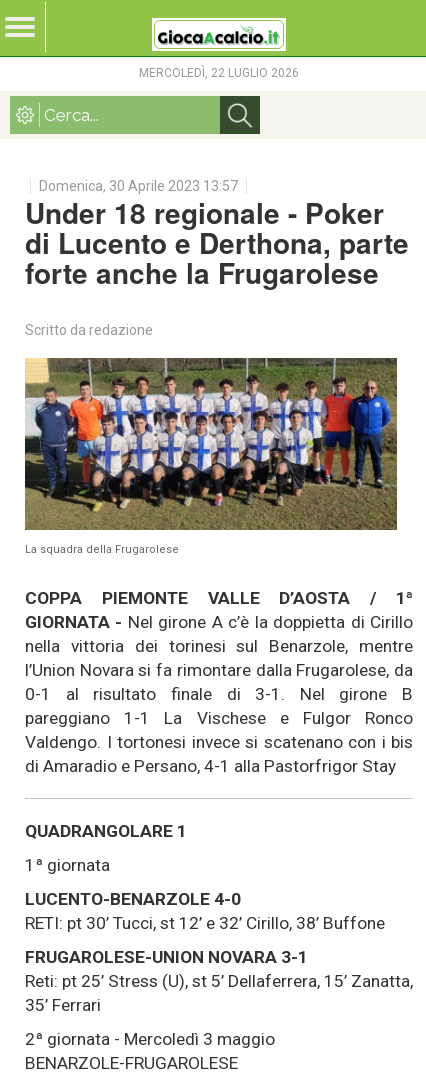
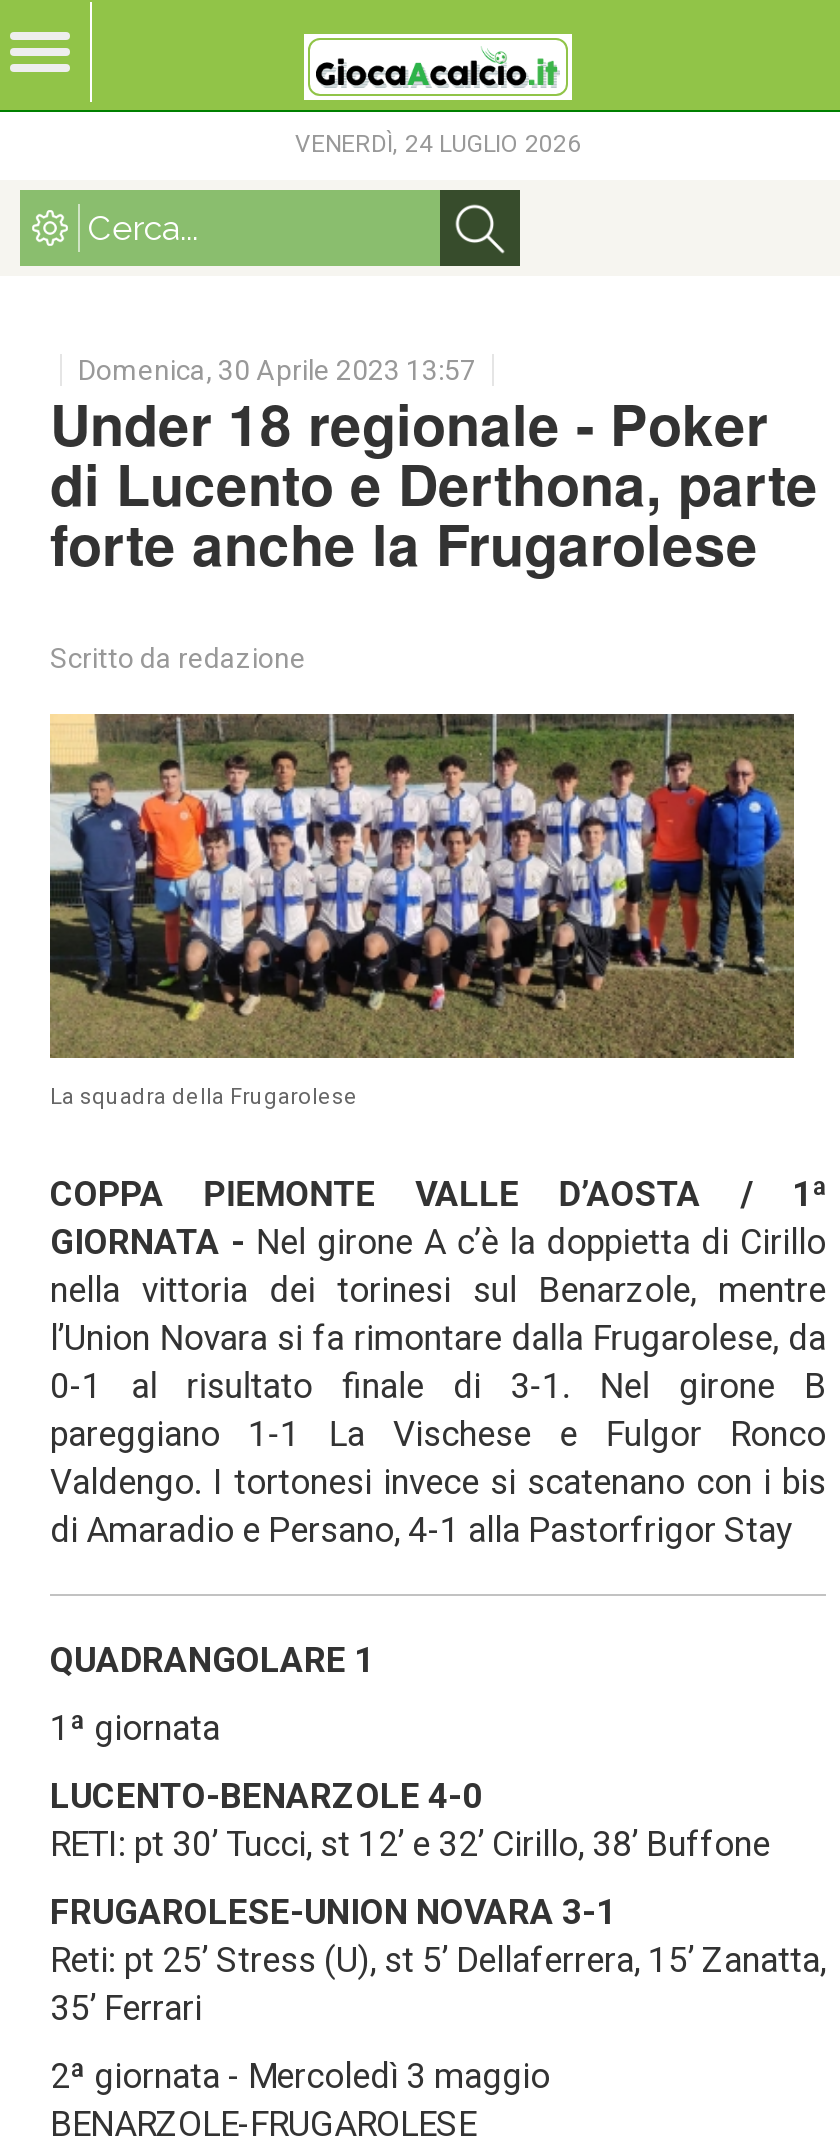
- MERCOLEDÌ, 22 LUGLIO 2026
+ VENERDÌ, 24 LUGLIO 2026
